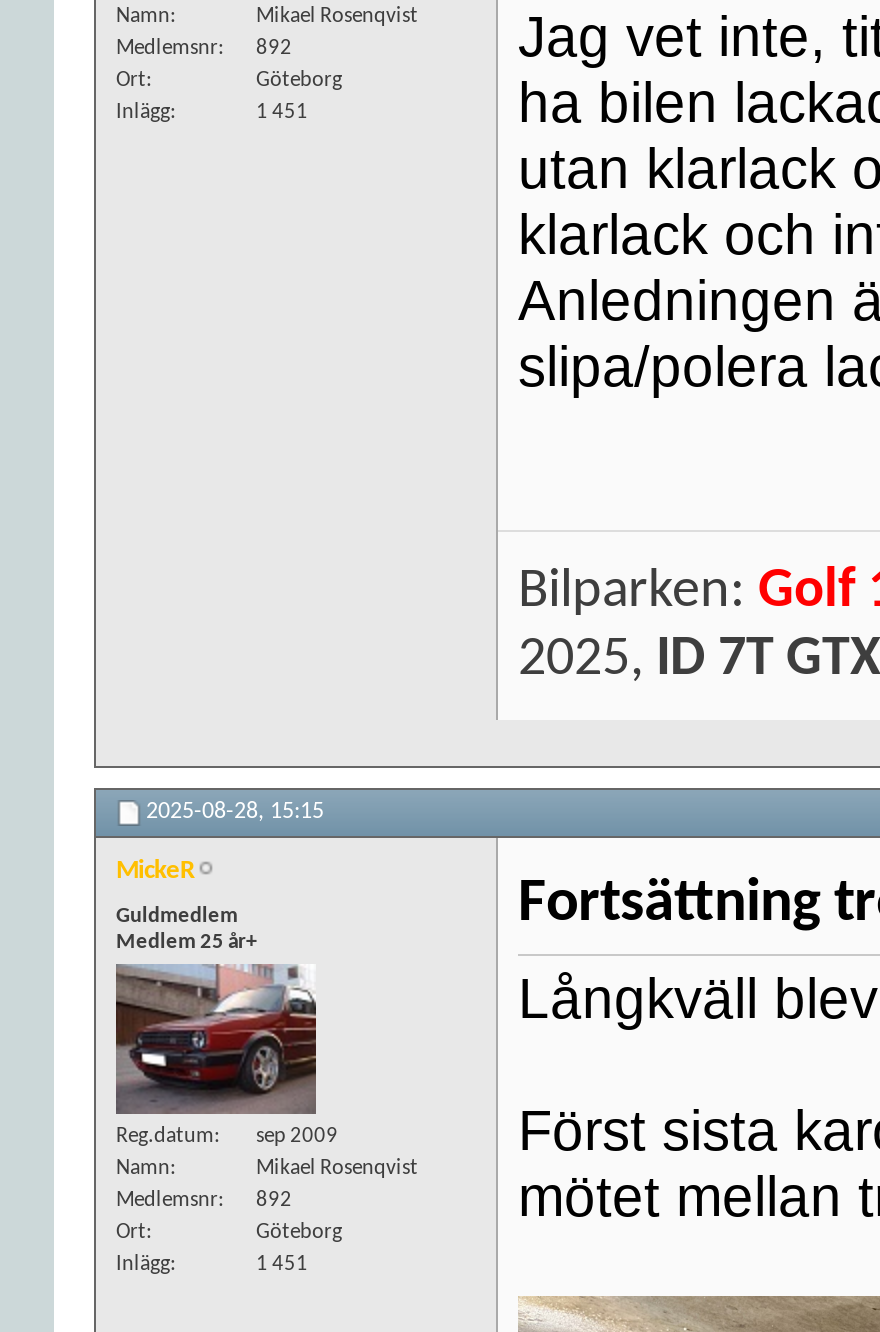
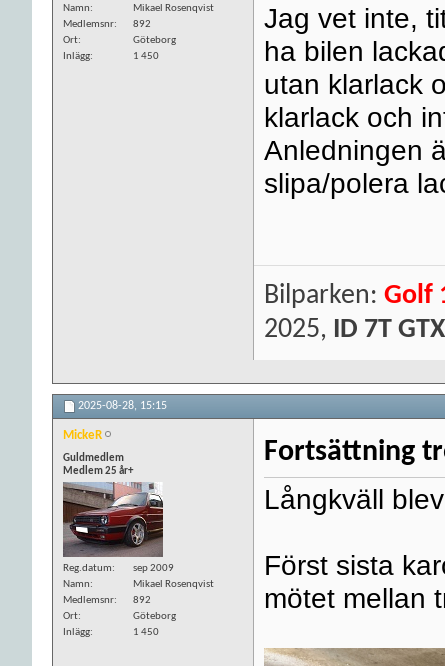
- 1 451
+ 1 450

- 1 451
+ 1 450
